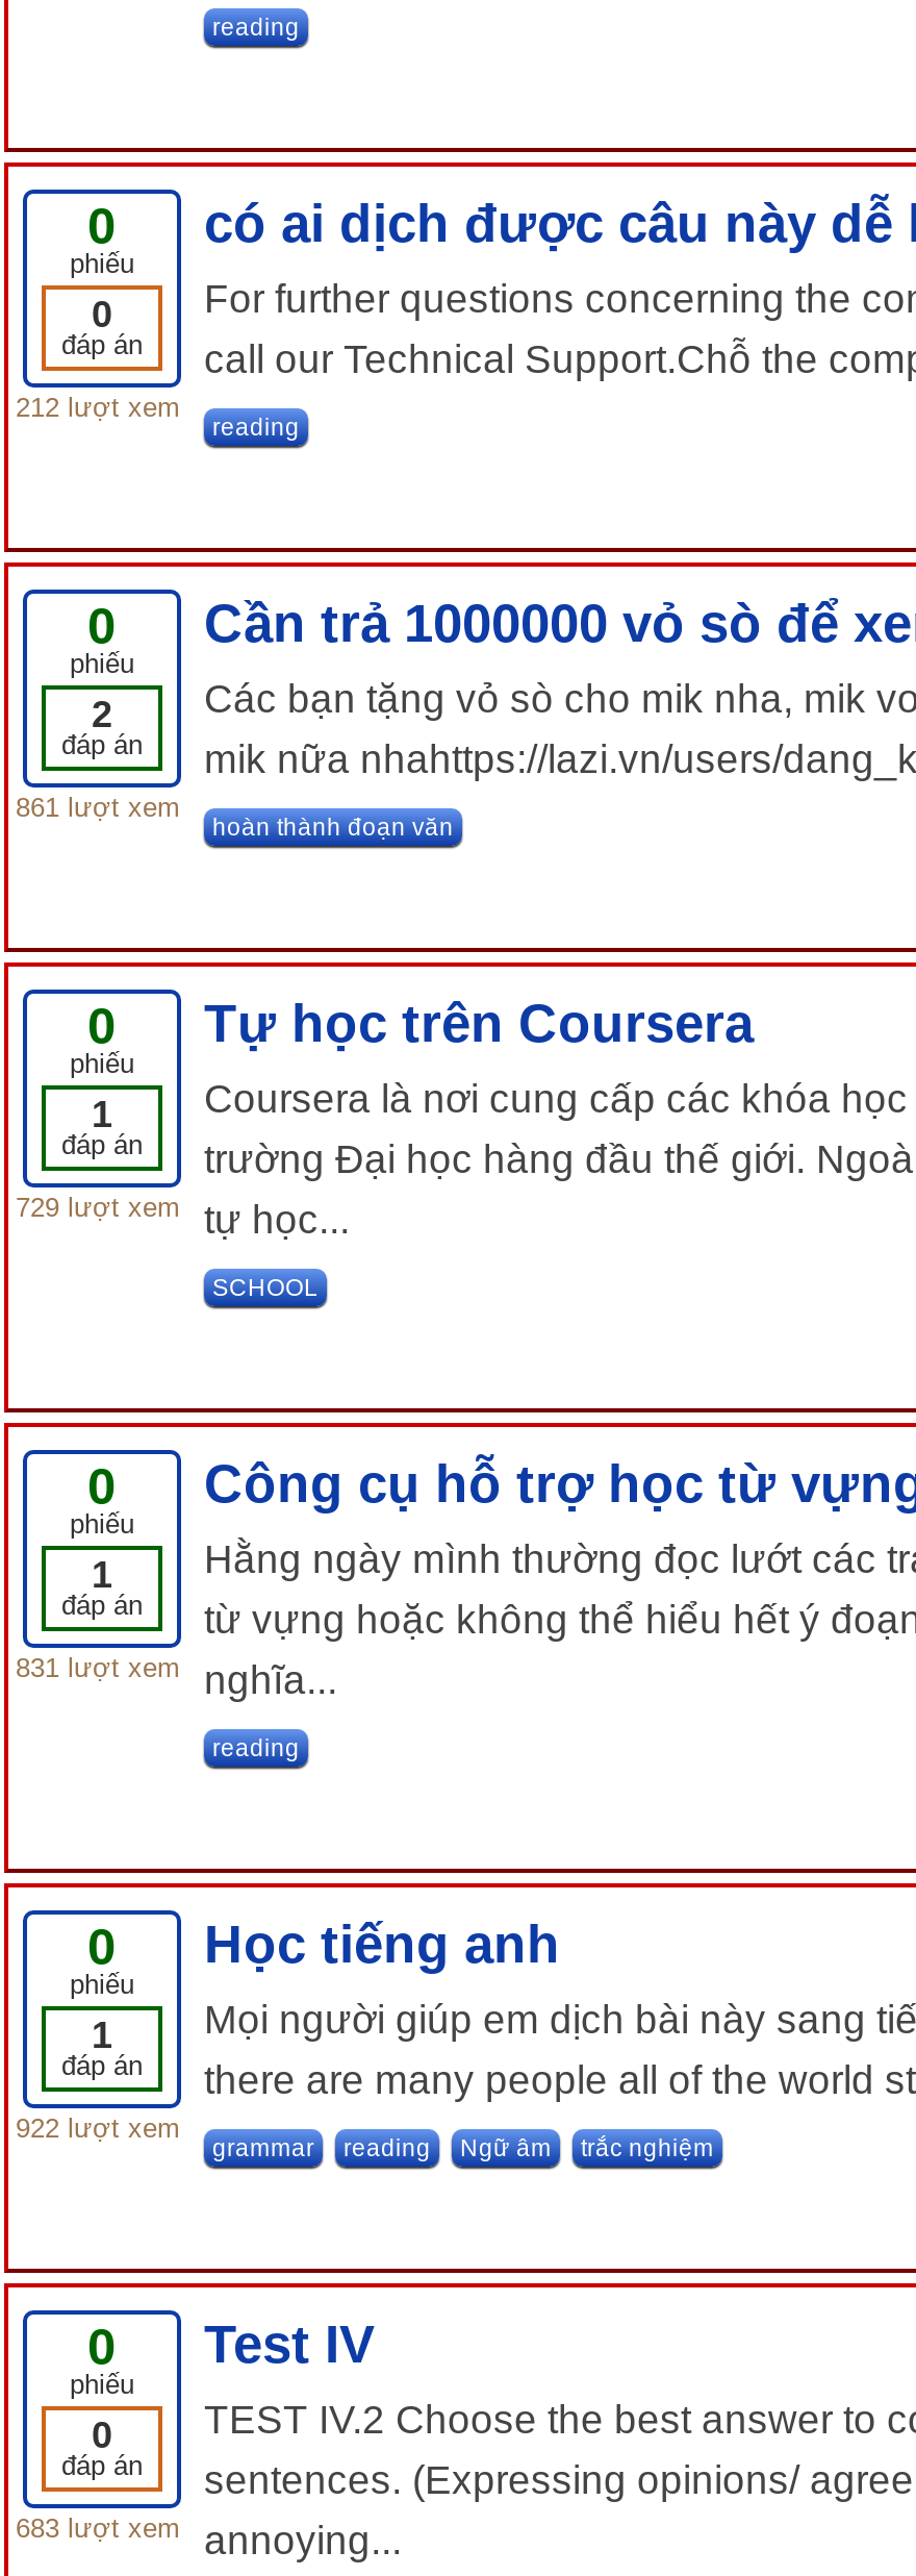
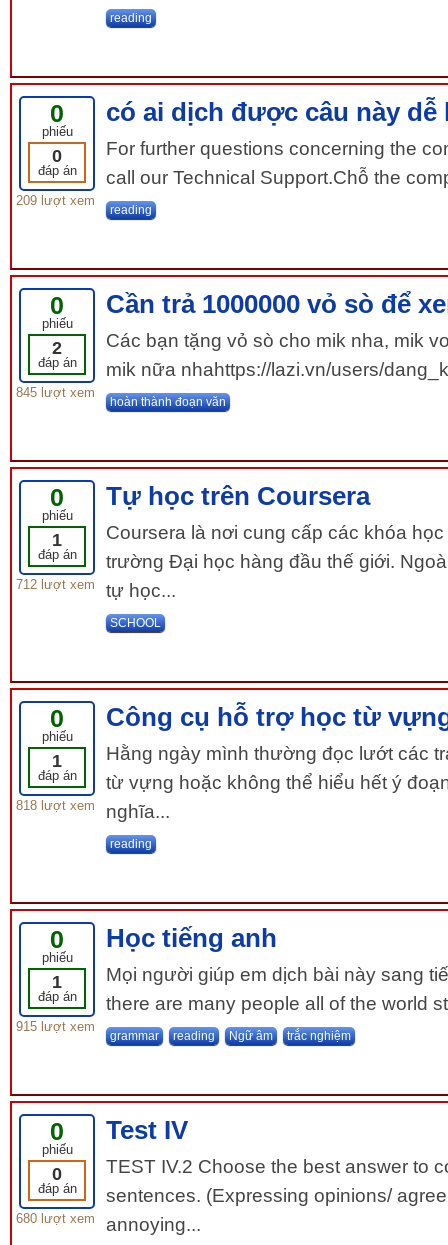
- 212 lượt xem
+ 209 lượt xem

- 861 lượt xem
+ 845 lượt xem

- 729 lượt xem tự học...
+ 712 lượt xem tự học...

- 831 lượt xem nghĩa...
+ 818 lượt xem nghĩa...

- 922 lượt xem
+ 915 lượt xem

- 683 lượt xem annoying...
+ 680 lượt xem annoying...
